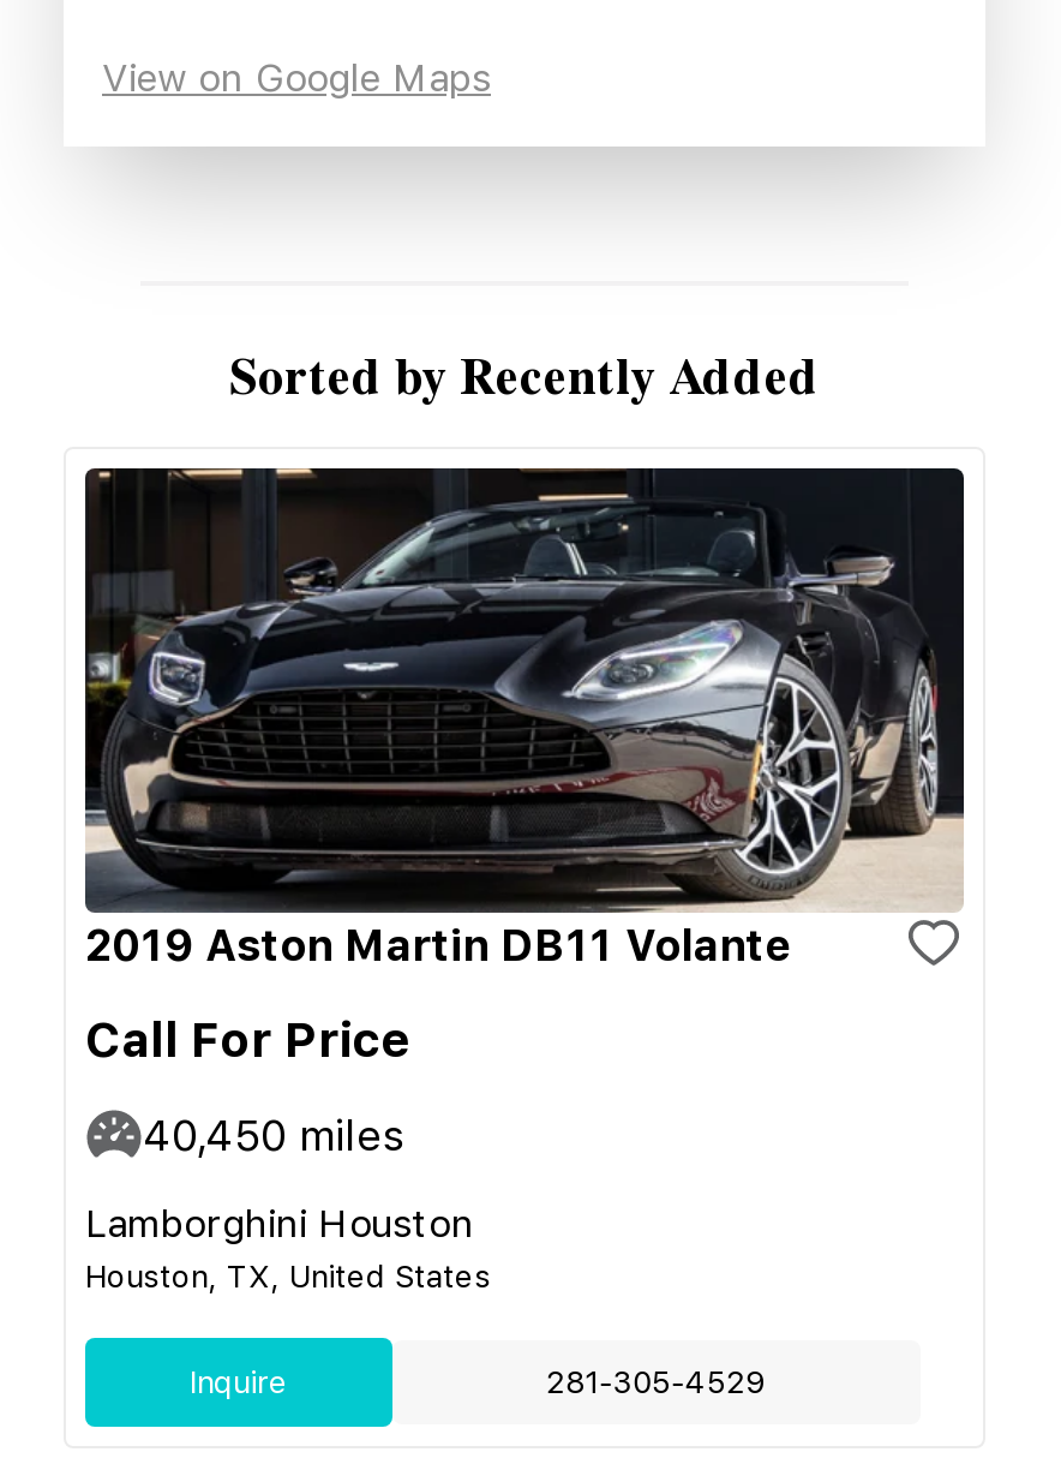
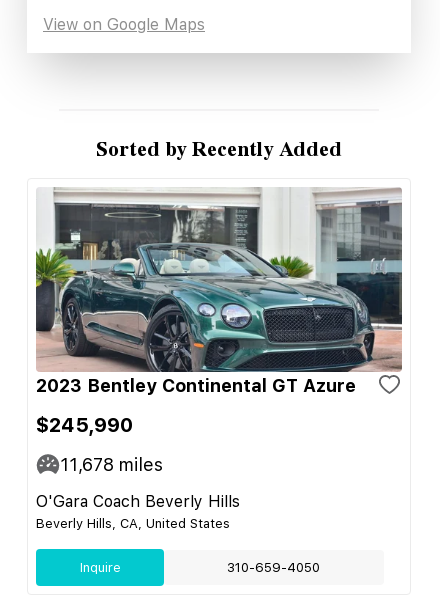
- [image]
- 2019 Aston Martin DB11 Volante
+ [image]
+ 2023 Bentley Continental GT Azure

- Call For Price
+ $245,990

- 40,450 miles
+ 11,678 miles

- Lamborghini Houston
- Houston, TX, United States
+ O'Gara Coach Beverly Hills
+ Beverly Hills, CA, United States

- 281-305-4529
+ 310-659-4050
